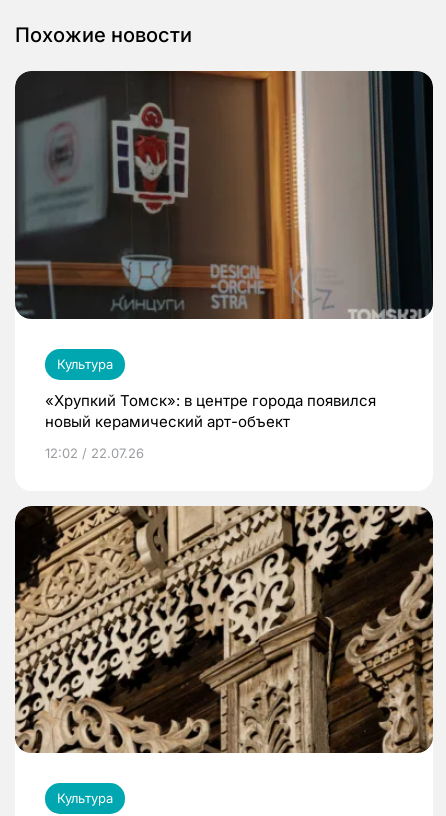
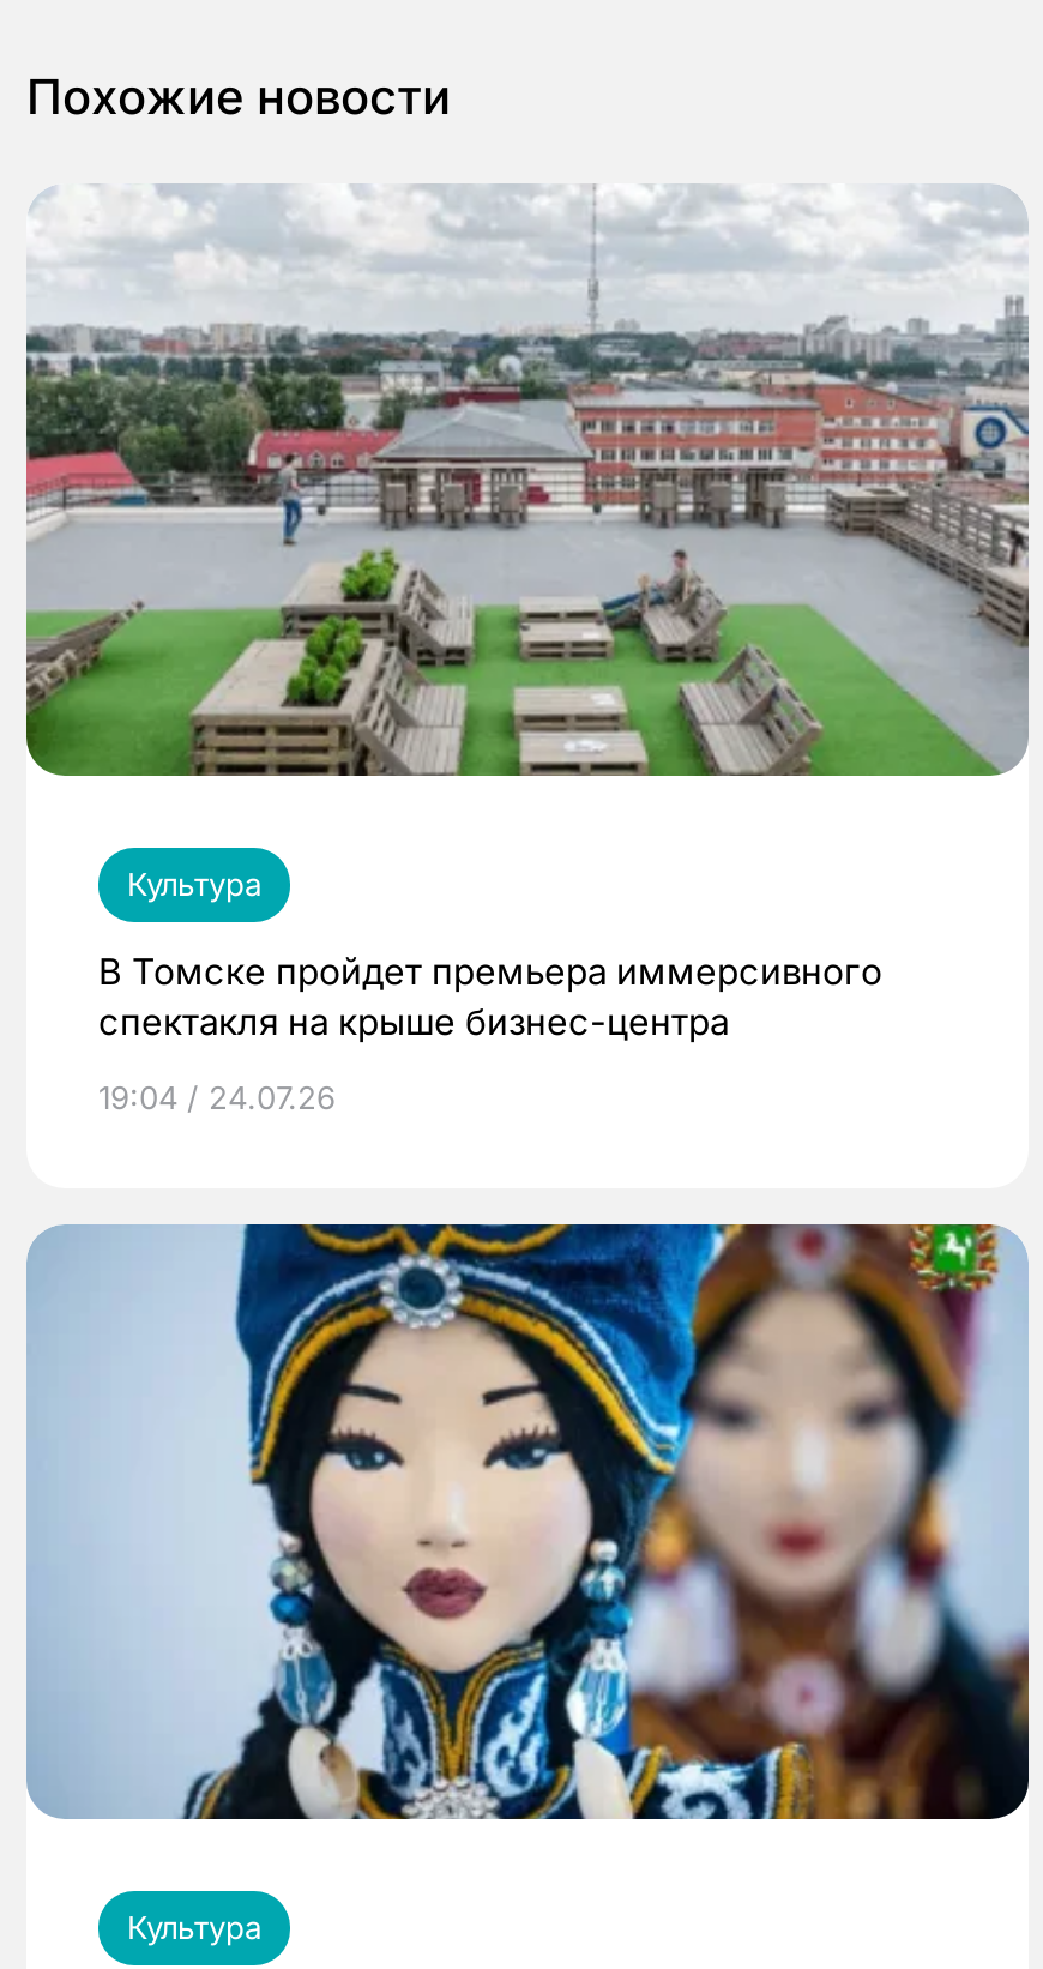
- [image]
+ [image]

- «Хрупкий Томск»: в центре города появился
- новый керамический арт-объект
+ В Томске пройдет премьера иммерсивного
+ спектакля на крыше бизнес-центра

- 12:02 / 22.07.26
+ 19:04 / 24.07.26

- [image]
+ [image]
